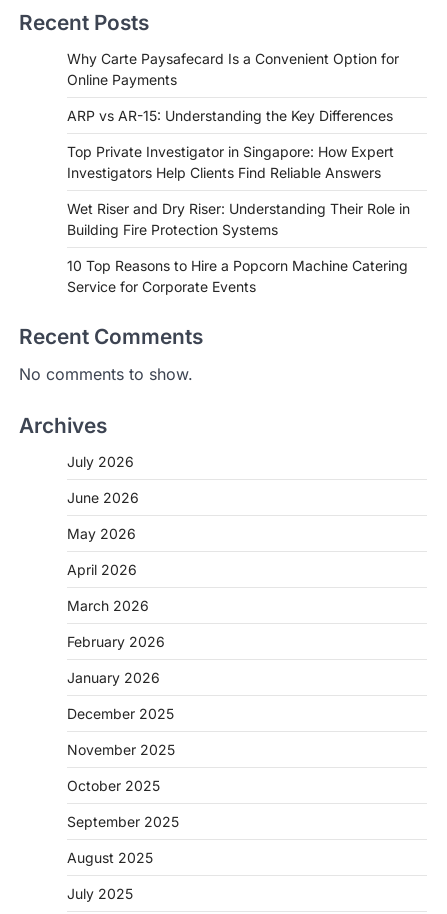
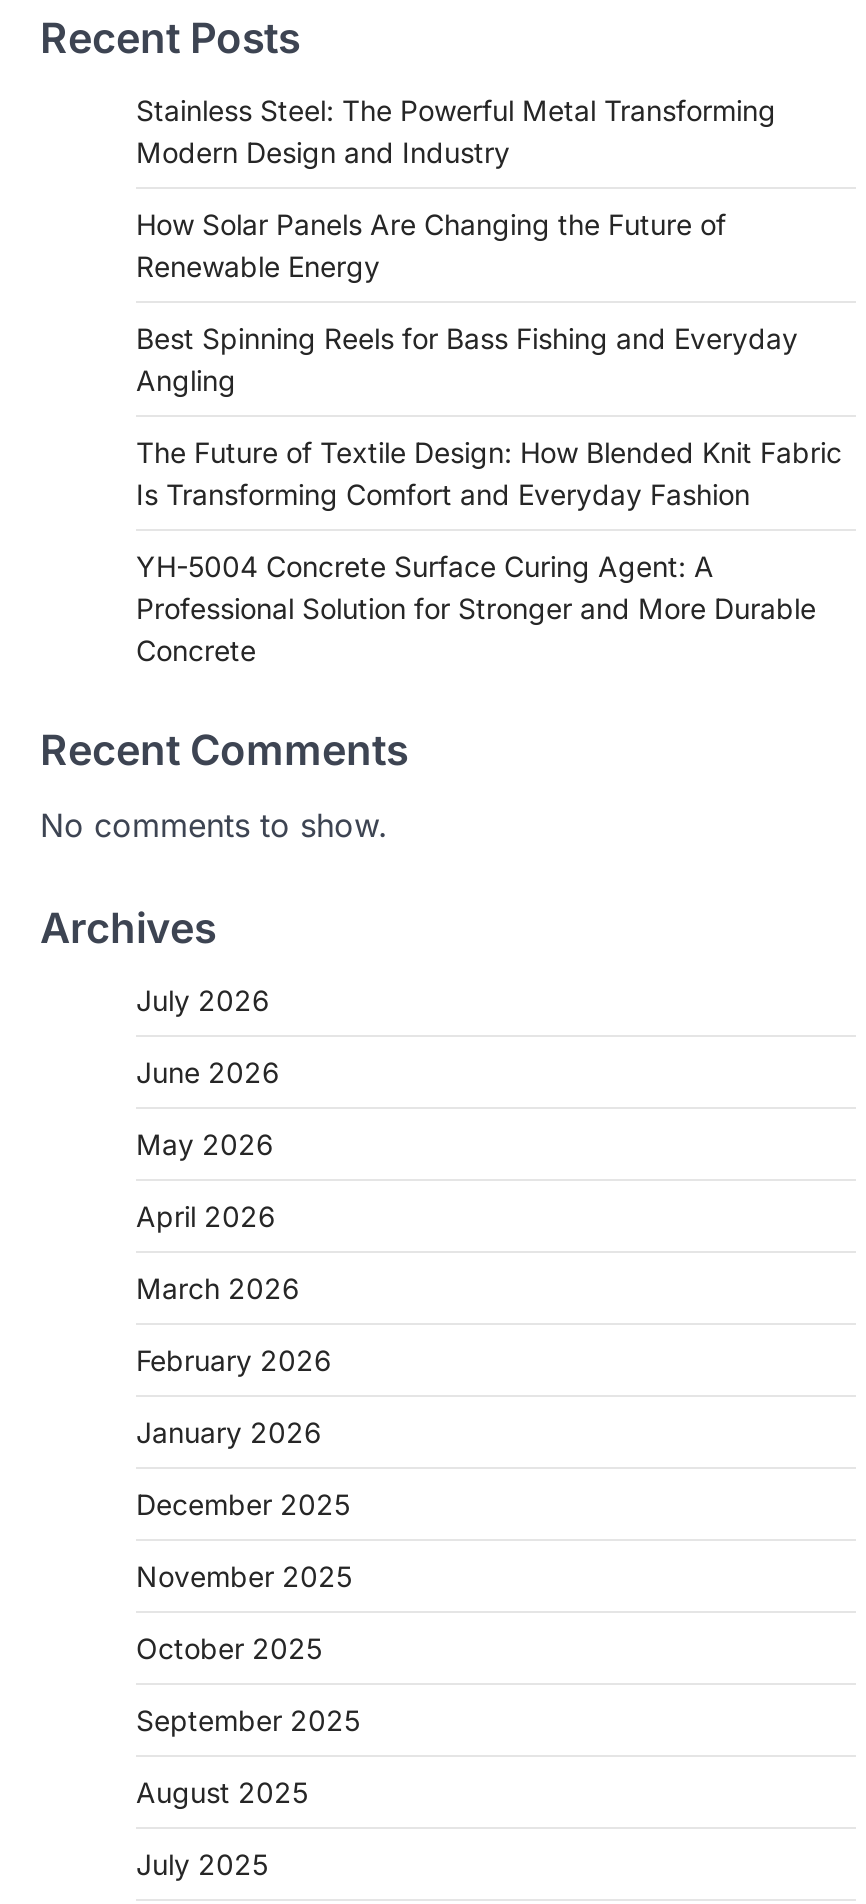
- Why Carte Paysafecard Is a Convenient Option for
- Online Payments
+ Stainless Steel: The Powerful Metal Transforming
+ Modern Design and Industry

- ARP vs AR-15: Understanding the Key Differences
+ How Solar Panels Are Changing the Future of
+ Renewable Energy

- Top Private Investigator in Singapore: How Expert
- Investigators Help Clients Find Reliable Answers
+ Best Spinning Reels for Bass Fishing and Everyday
+ Angling

- Wet Riser and Dry Riser: Understanding Their Role in
- Building Fire Protection Systems
+ The Future of Textile Design: How Blended Knit Fabric
+ Is Transforming Comfort and Everyday Fashion

- 10 Top Reasons to Hire a Popcorn Machine Catering
- Service for Corporate Events
+ YH-5004 Concrete Surface Curing Agent: A
+ Professional Solution for Stronger and More Durable
+ Concrete
